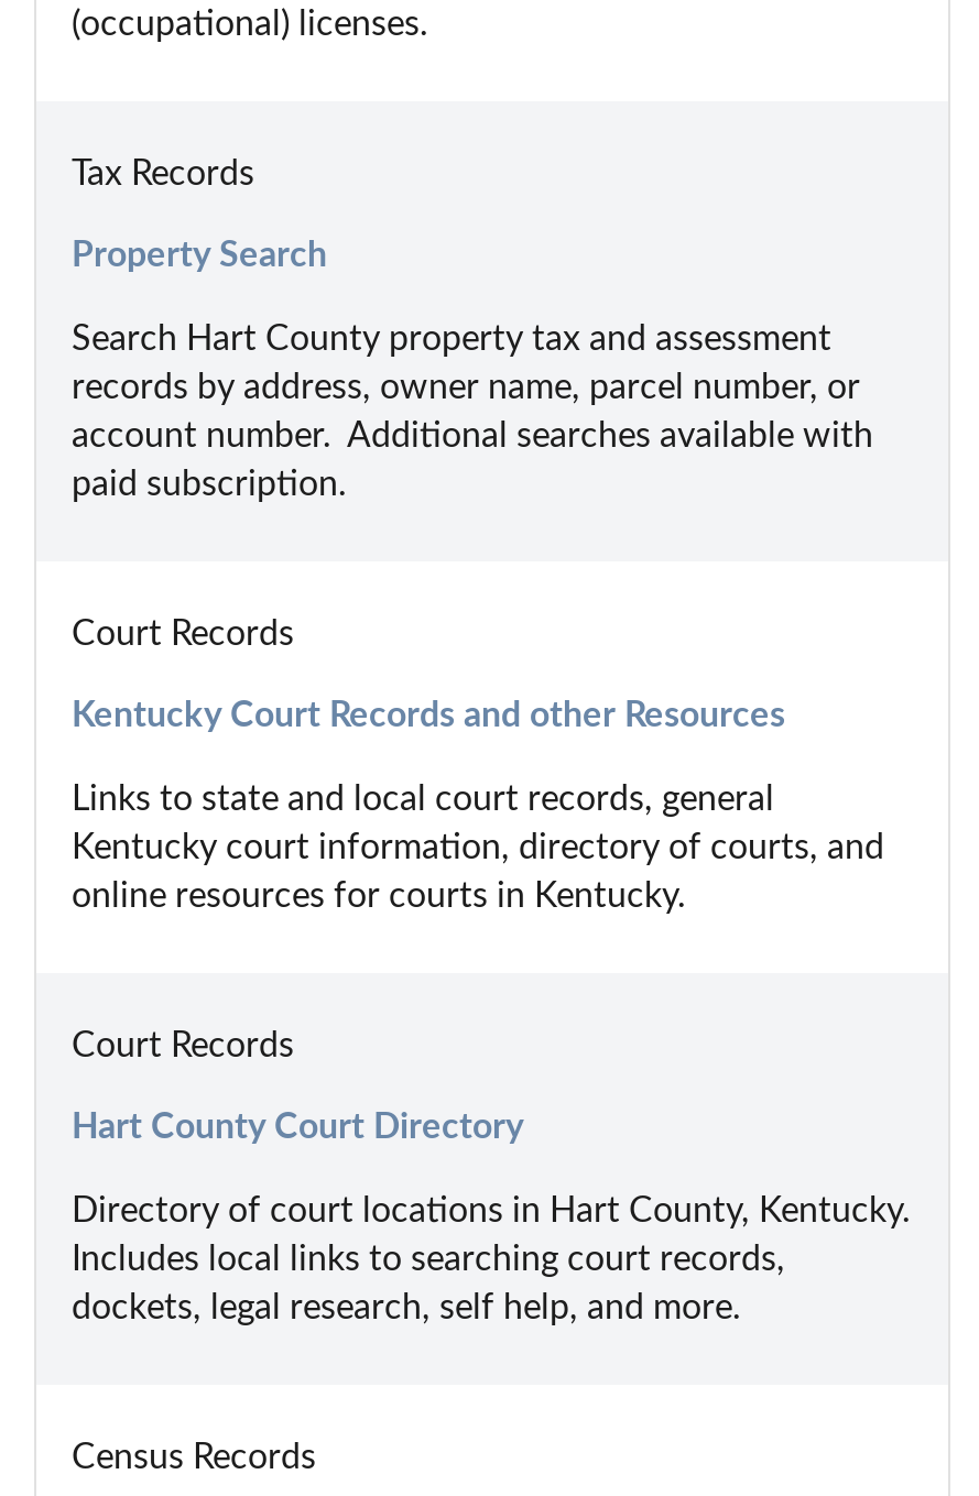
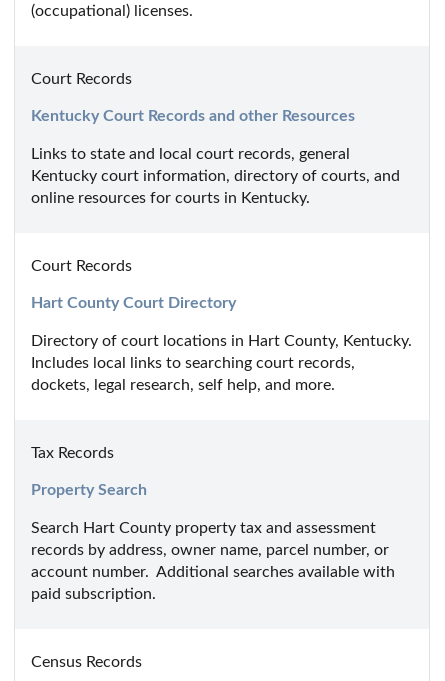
moved down: Tax Records | Property Search | Search Hart County property tax and assessment | records by address, owner name, parcel number, or | account number. Additional searches available with | paid subscription.

moved up: Court Records | Kentucky Court Records and other Resources | Links to state and local court records, general | ... | Includes local links to searching court records, | dockets, legal research, self help, and more.
